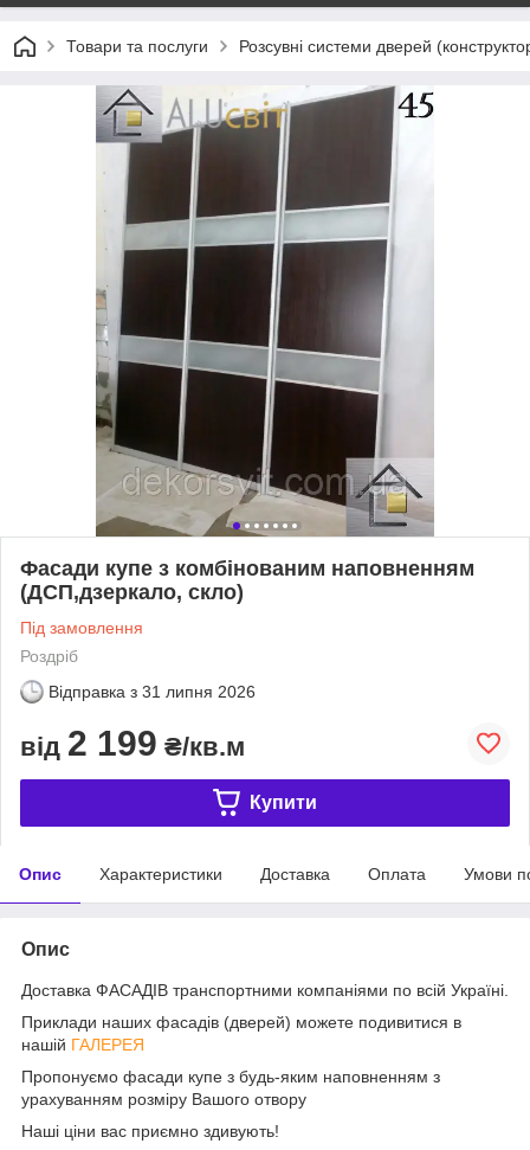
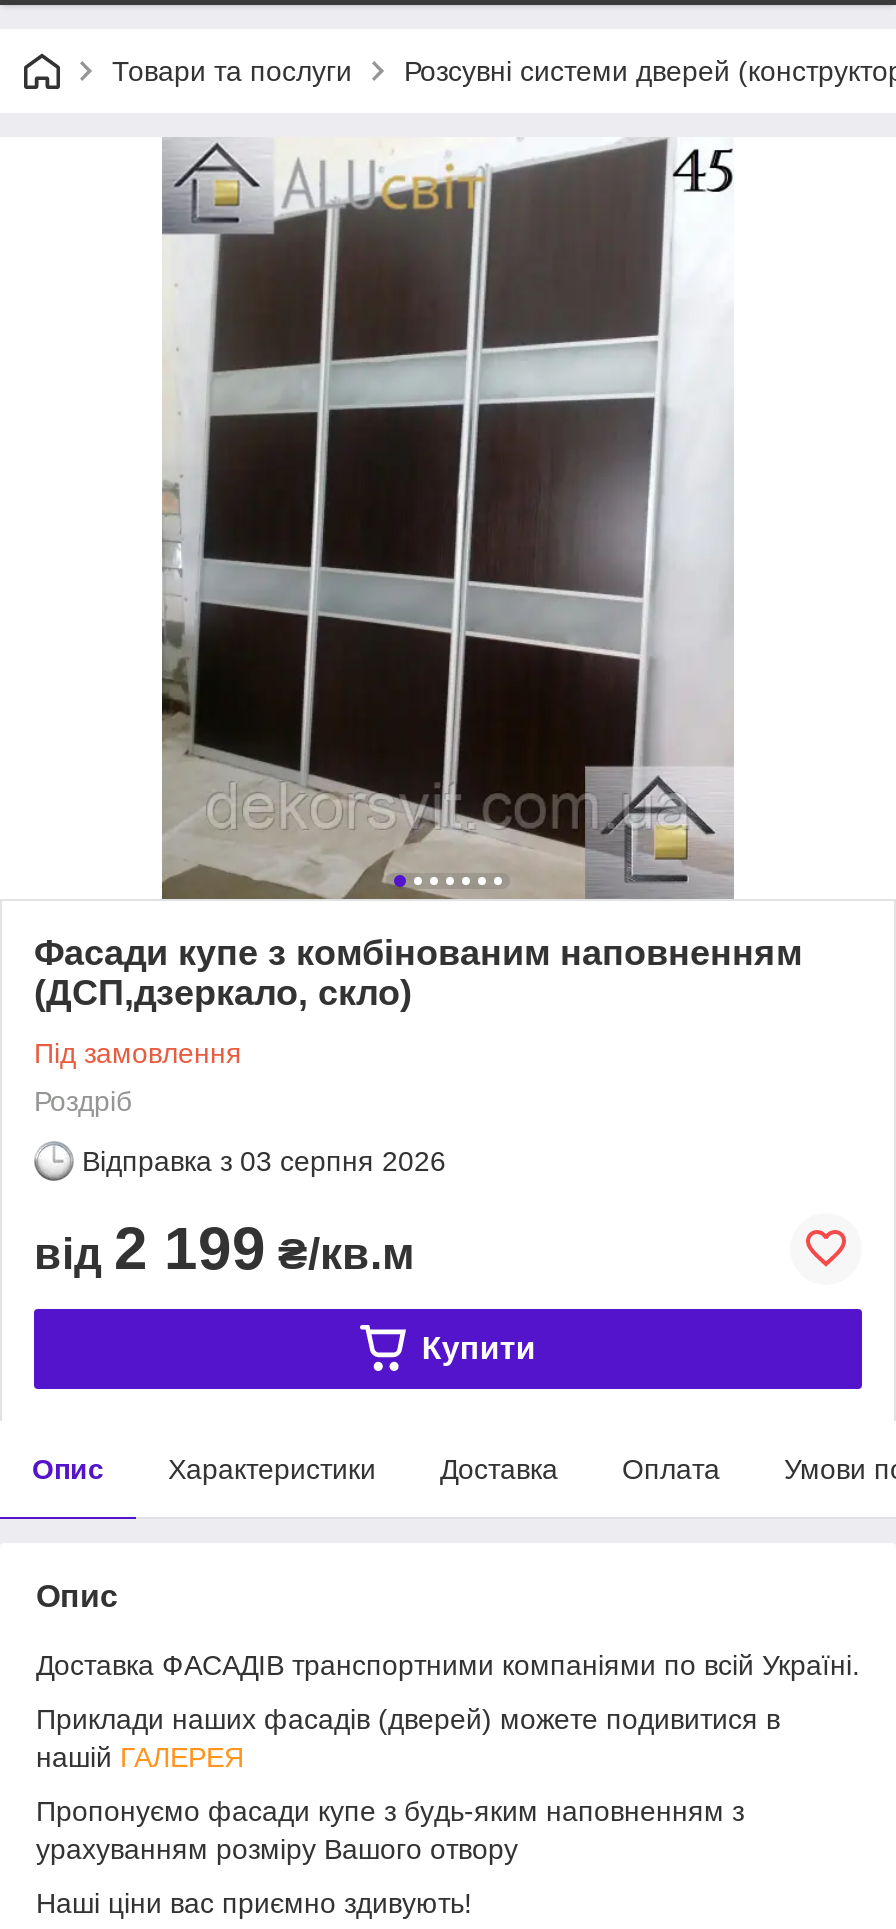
- Відправка з 31 липня 2026
+ Відправка з 03 серпня 2026
